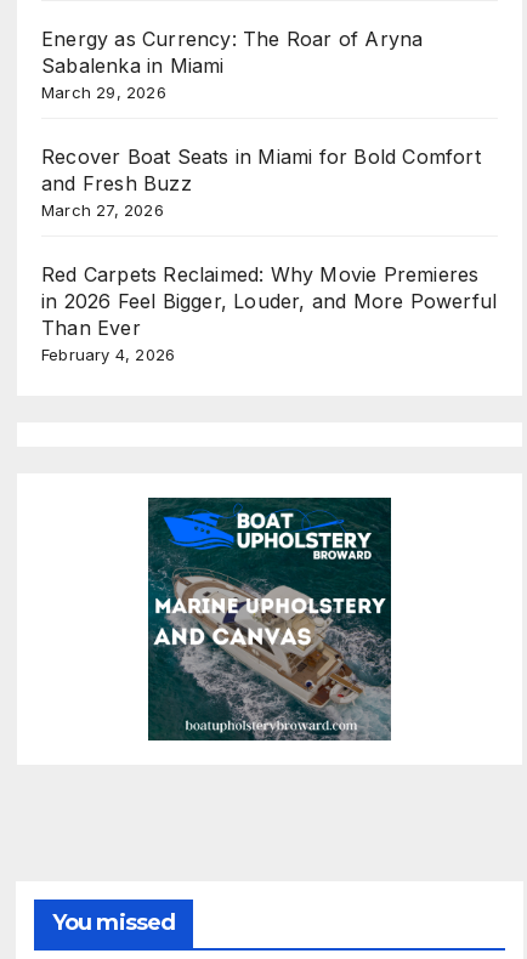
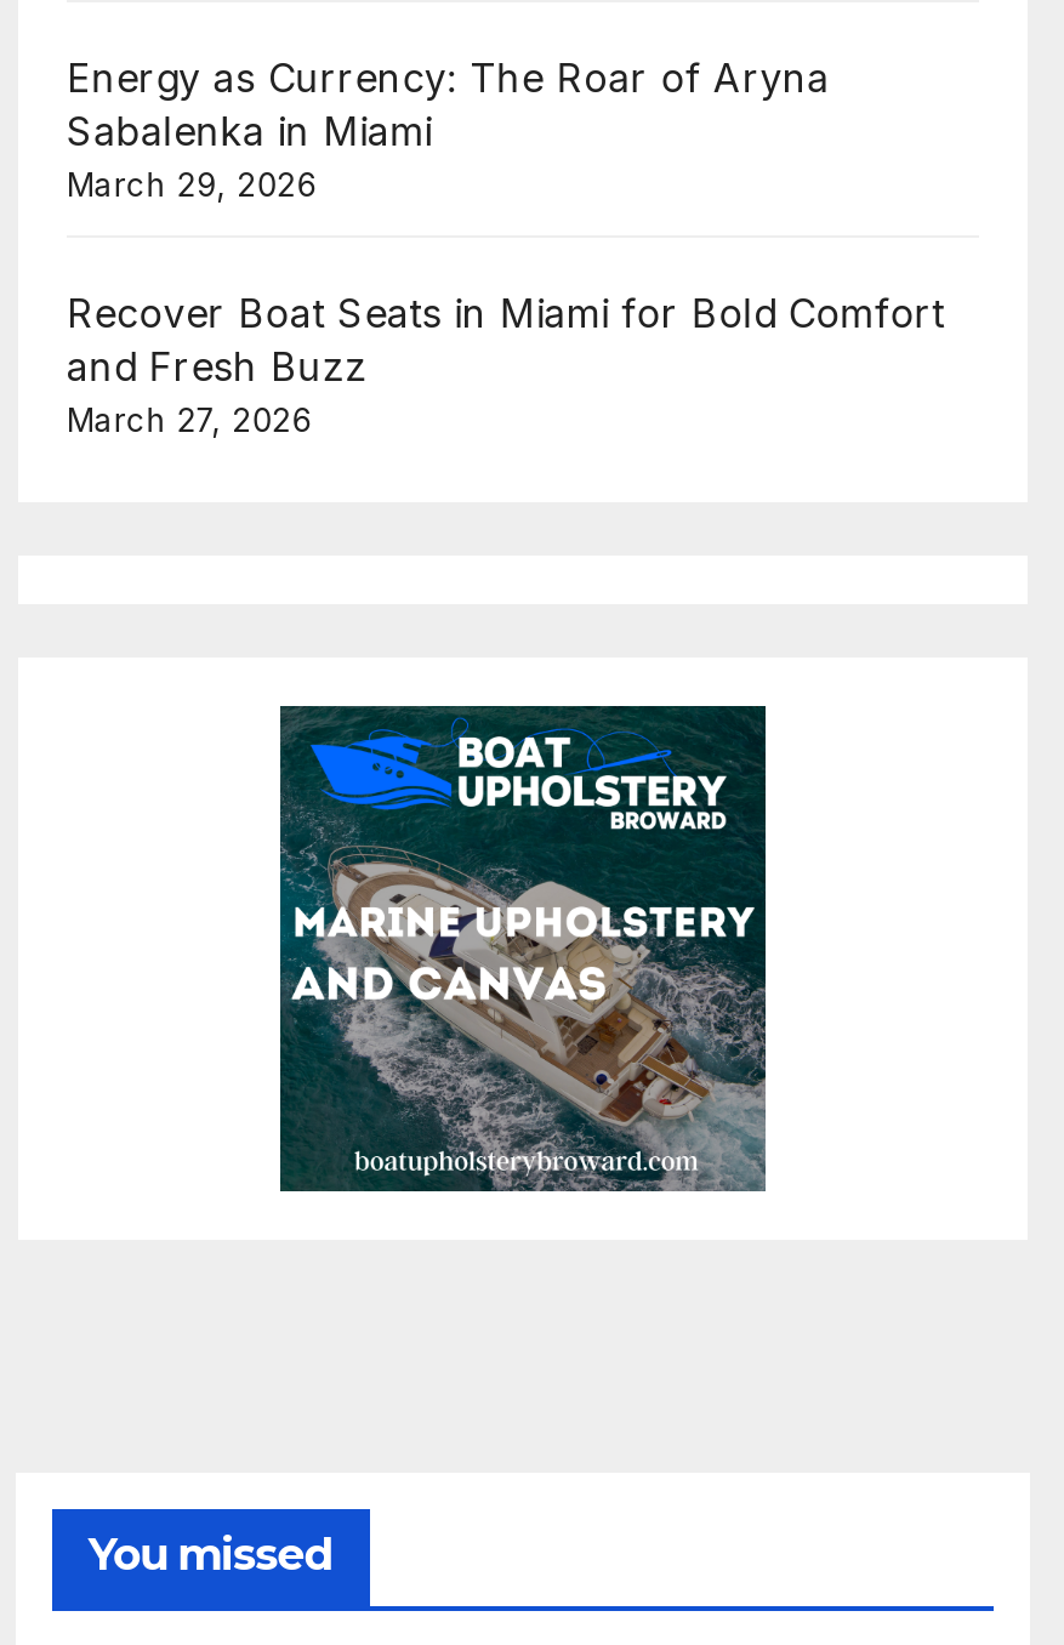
- Red Carpets Reclaimed: Why Movie Premieres
- in 2026 Feel Bigger, Louder, and More Powerful
- Than Ever
- February 4, 2026
